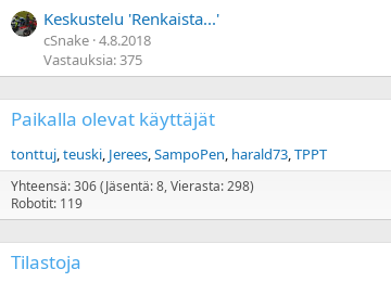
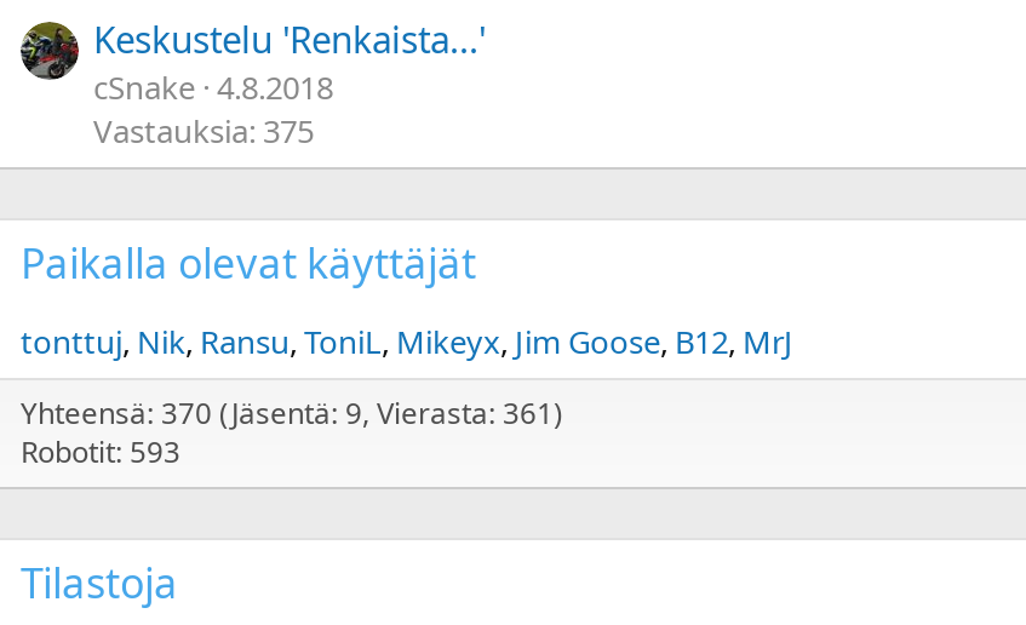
- tonttuj teuski Jerees SampoPen harald73 TPPT
+ tonttuj Nik Ransu ToniL Mikeyx Jim Goose B12 MrJ

- Yhteensä: 306 (Jäsentä: 8, Vierasta: 298)
- Robotit: 119
+ Yhteensä: 370 (Jäsentä: 9, Vierasta: 361)
+ Robotit: 593
